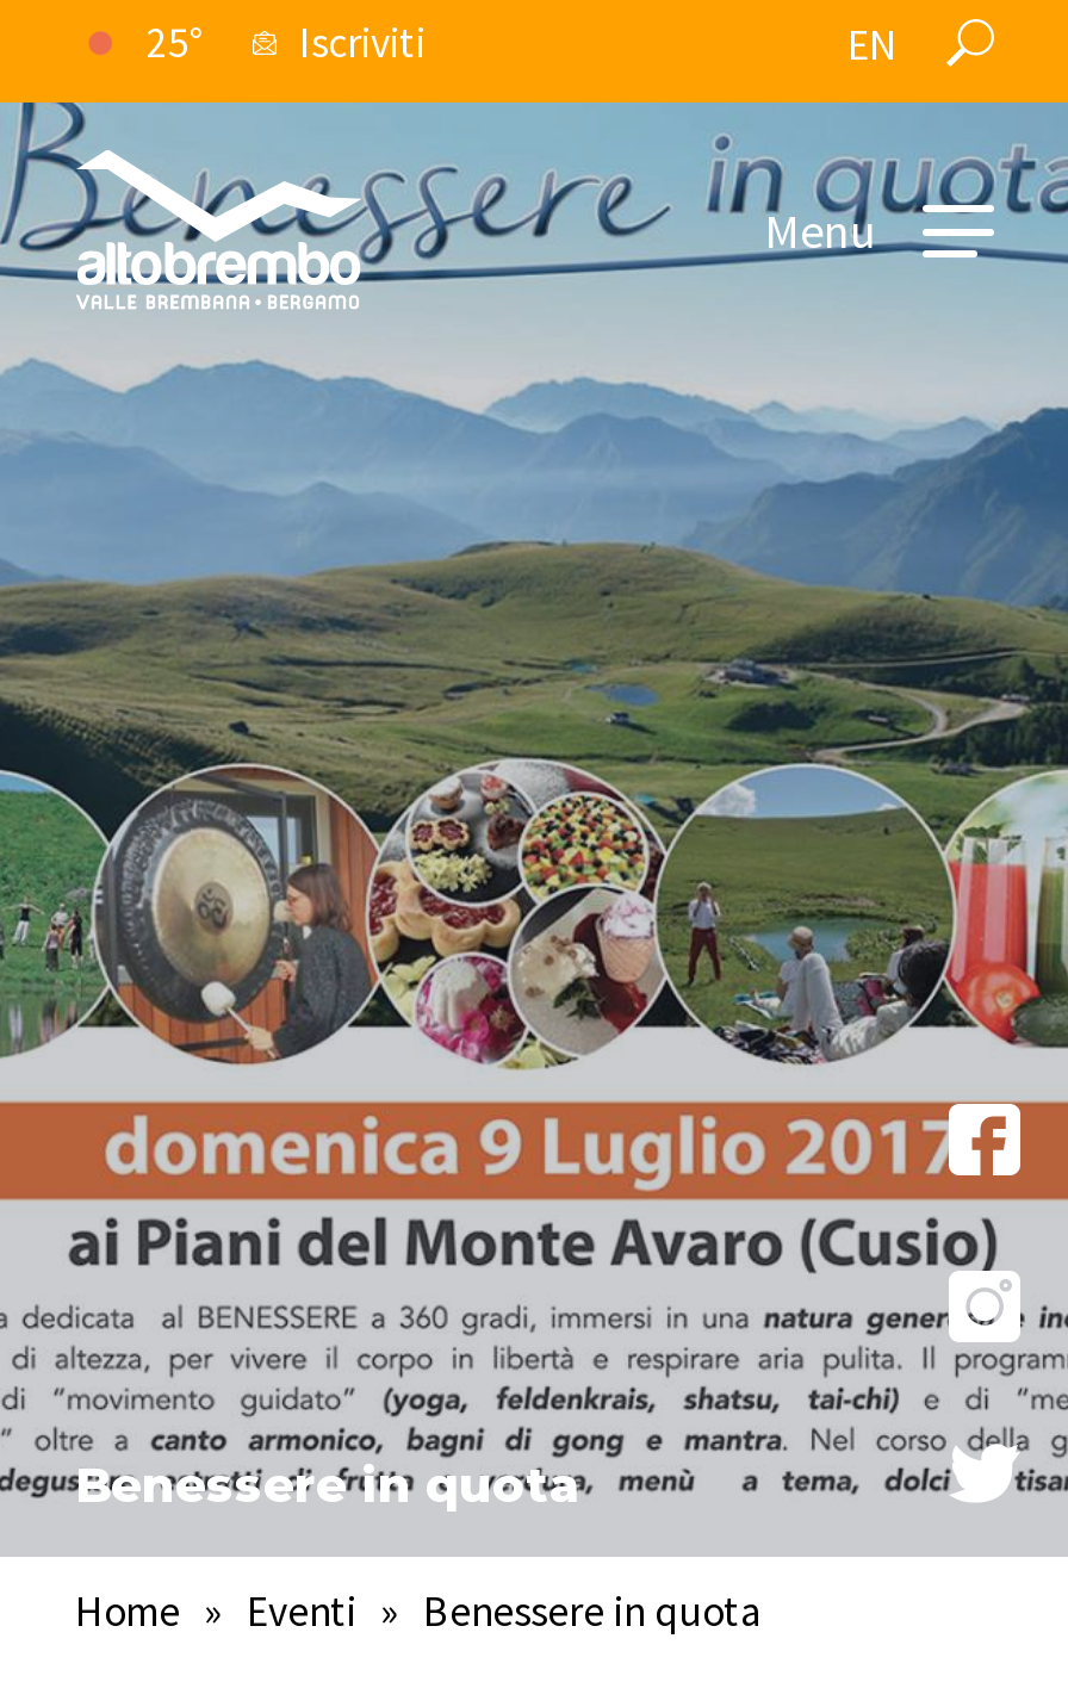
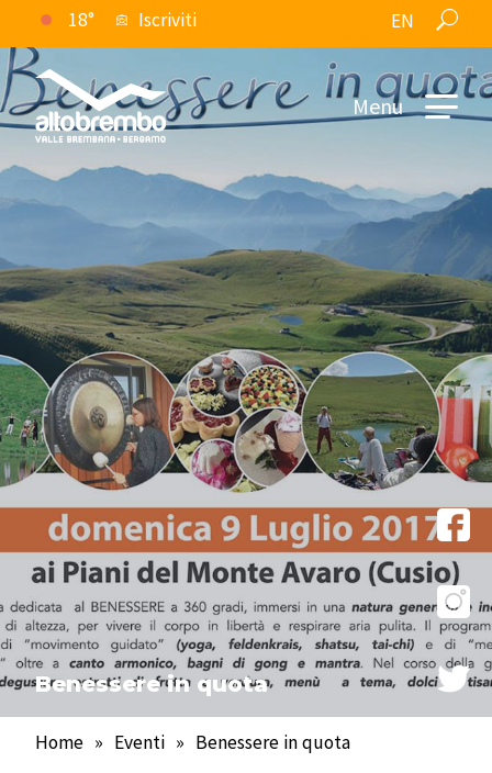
- 25° Iscriviti
+ 18° Iscriviti
